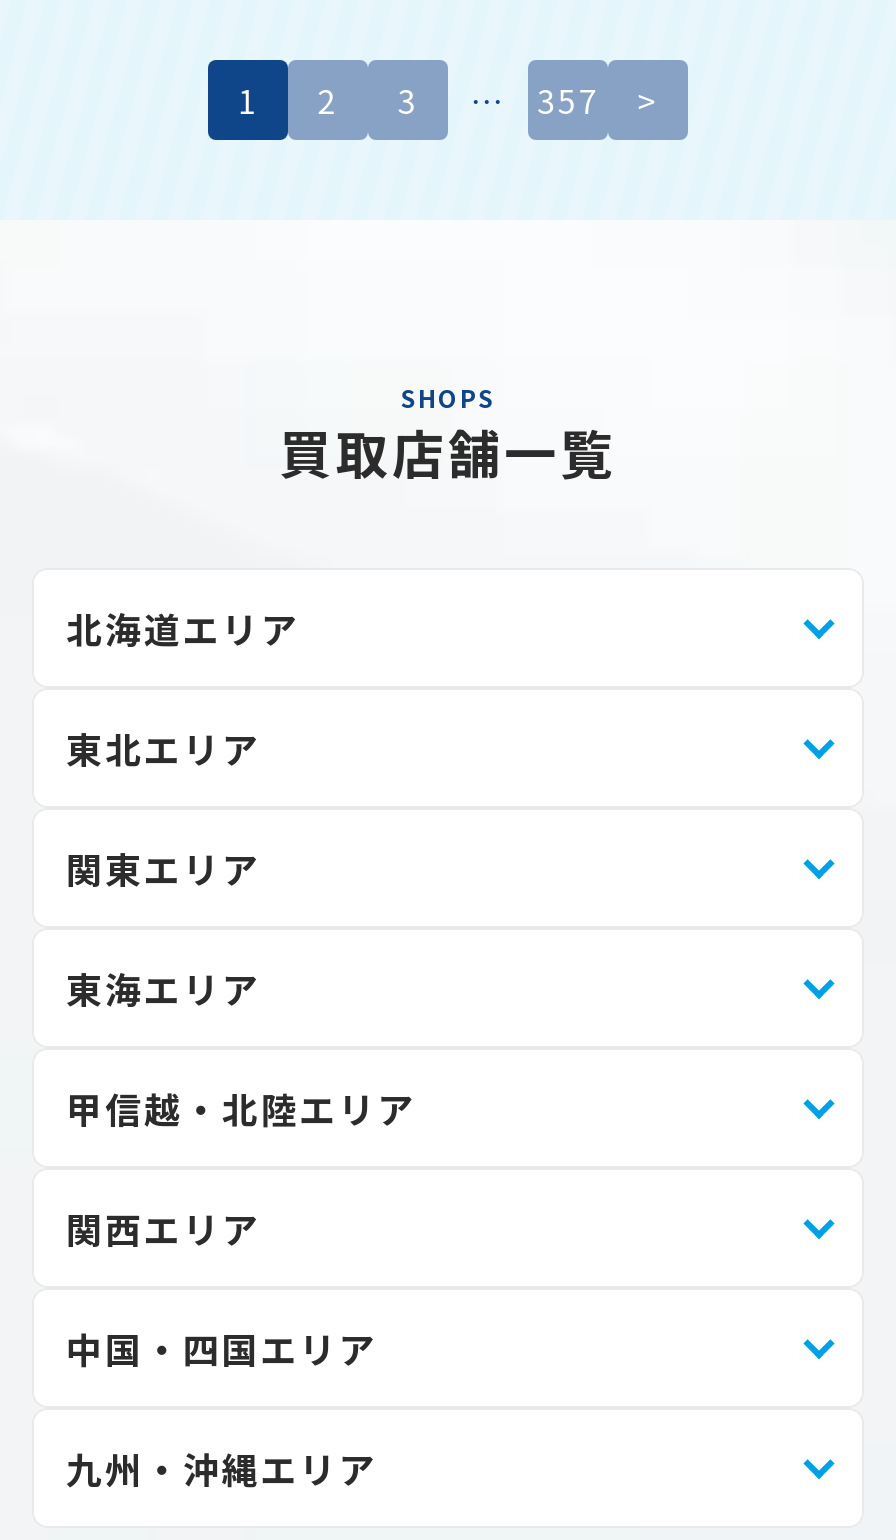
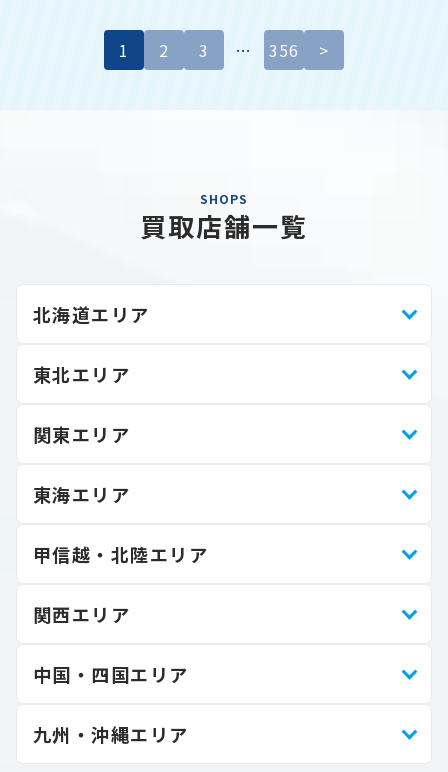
- 357
+ 356
